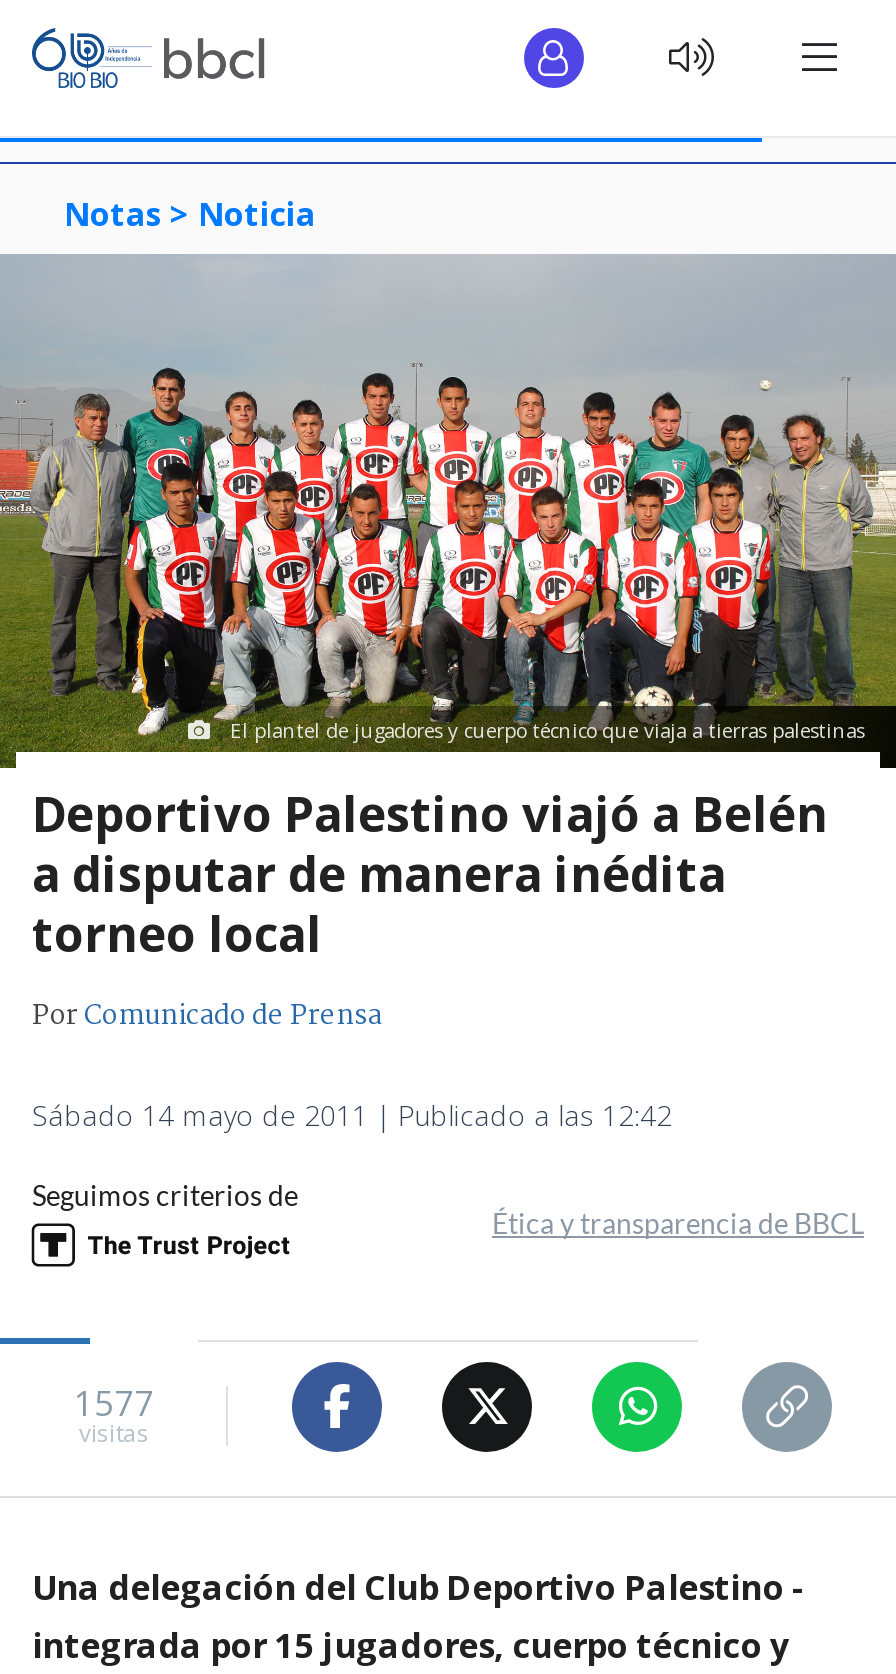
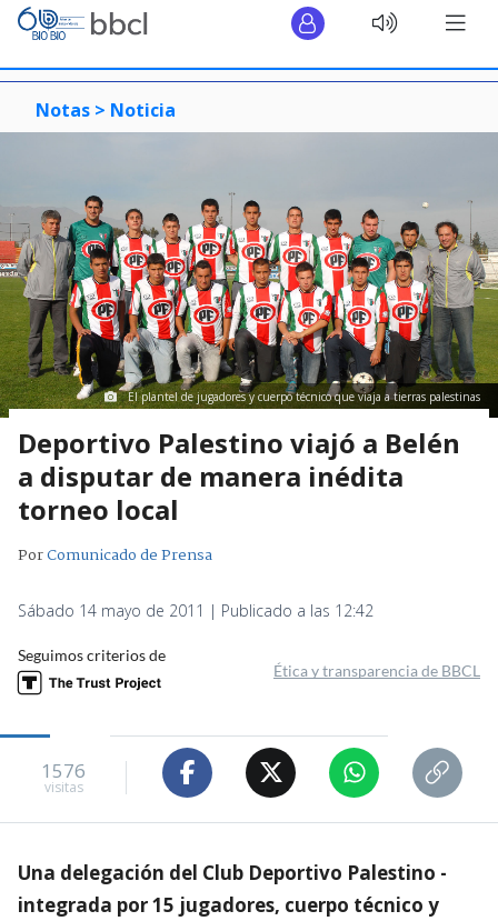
- 1577
+ 1576
